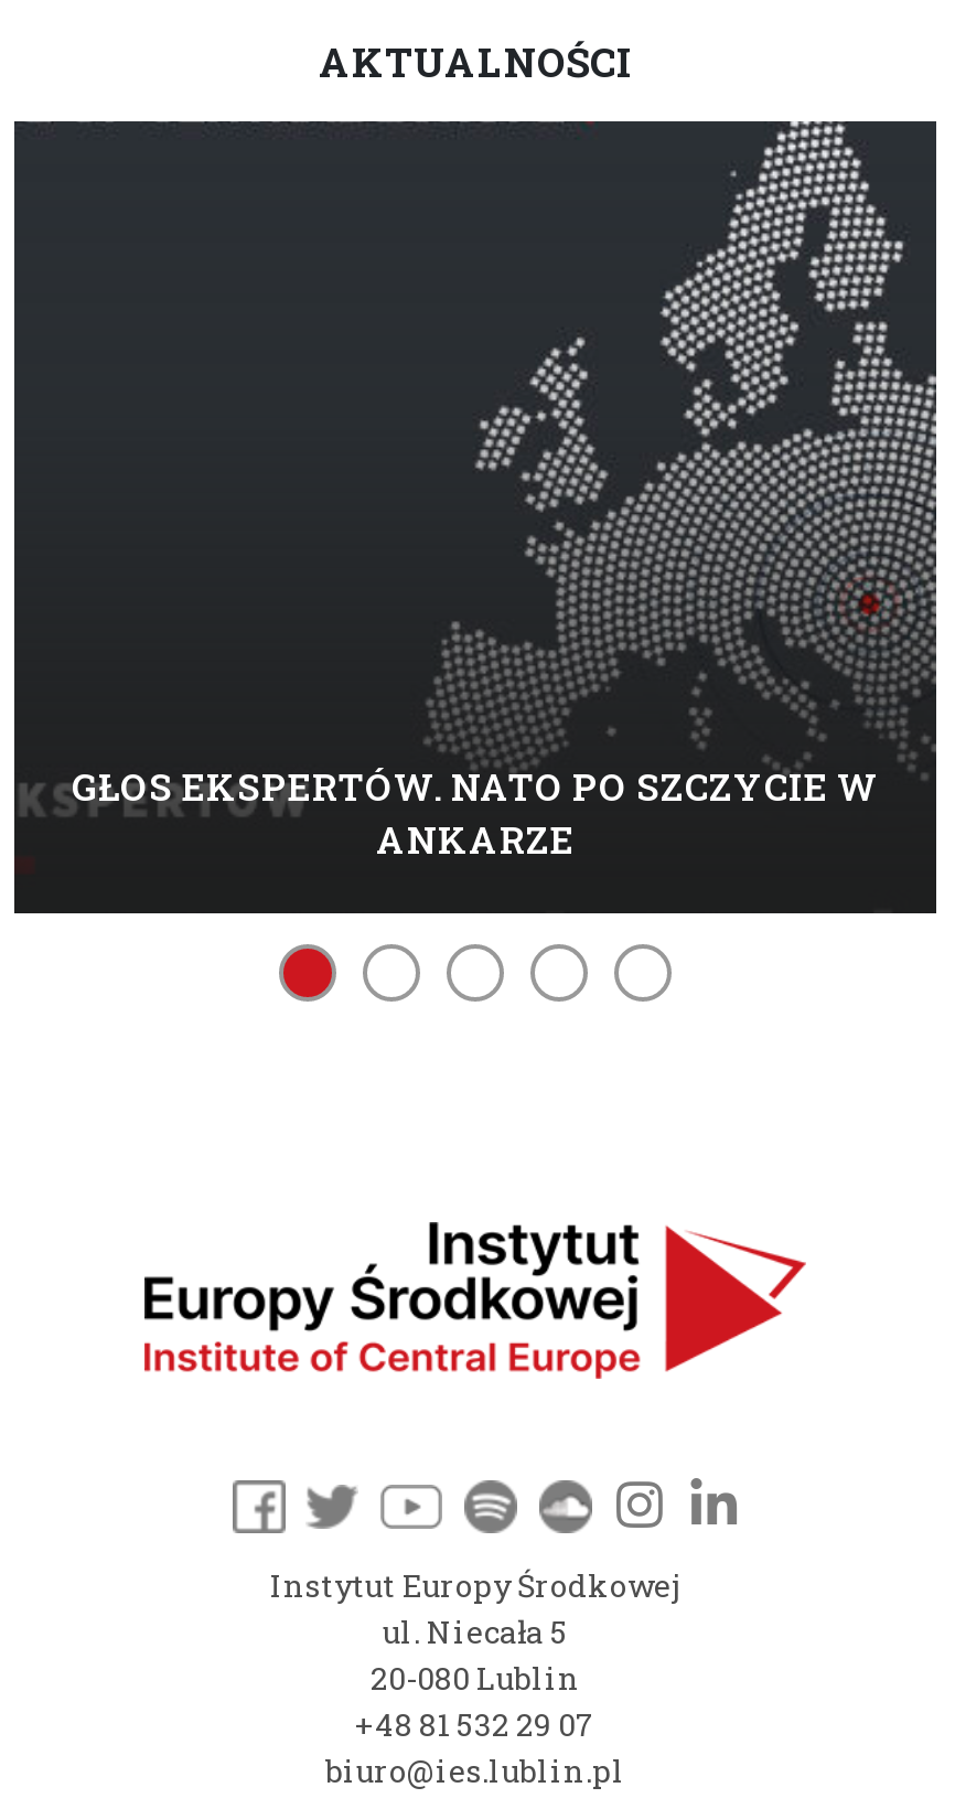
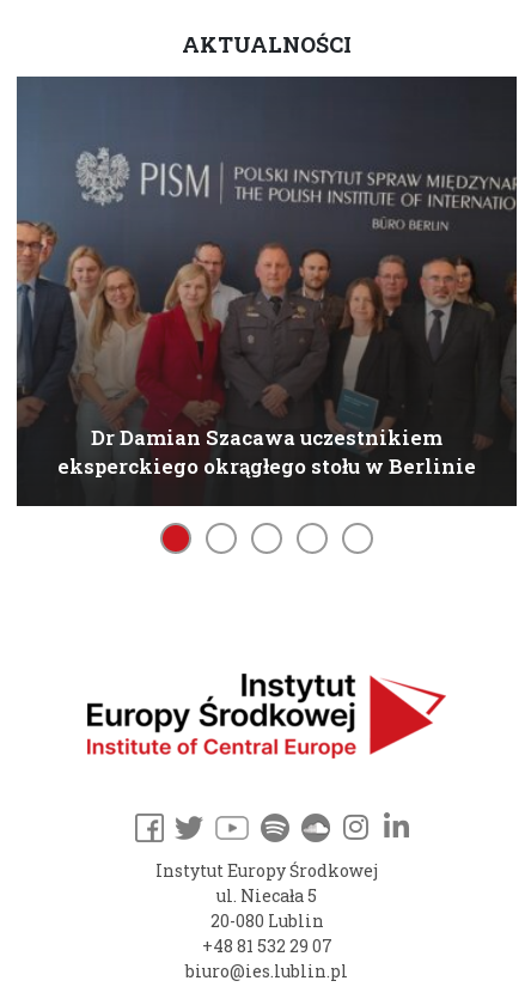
- [image]
- GŁOS EKSPERTÓW. NATO PO SZCZYCIE W
- ANKARZE
+ [image]
+ Dr Damian Szacawa uczestnikiem
+ eksperckiego okrągłego stołu w Berlinie
